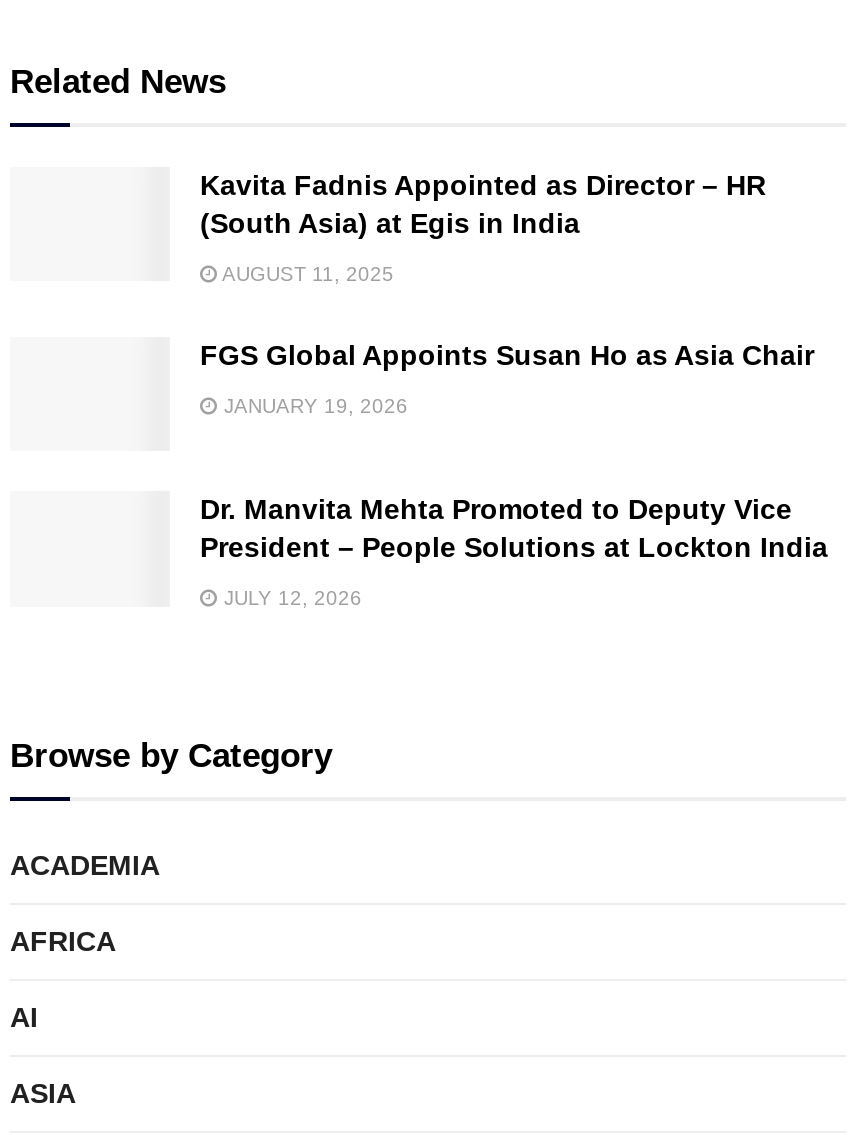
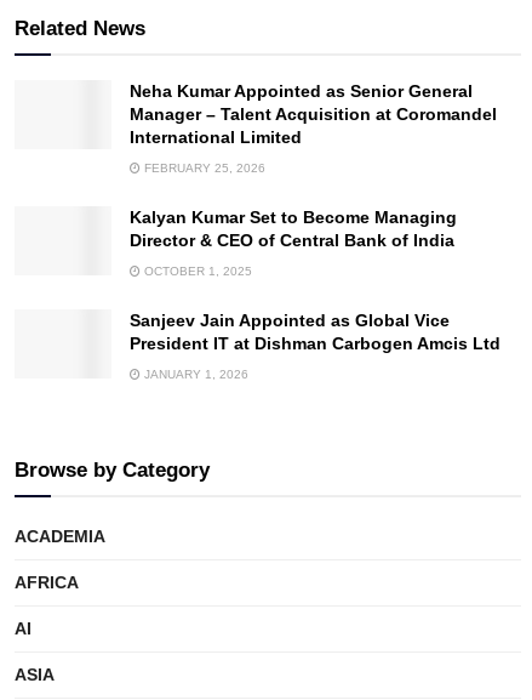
- Kavita Fadnis Appointed as Director – HR
- (South Asia) at Egis in India
+ Neha Kumar Appointed as Senior General
+ Manager – Talent Acquisition at Coromandel
+ International Limited

- AUGUST 11, 2025
+ FEBRUARY 25, 2026

- FGS Global Appoints Susan Ho as Asia Chair
+ Kalyan Kumar Set to Become Managing
+ Director & CEO of Central Bank of India

- JANUARY 19, 2026
+ OCTOBER 1, 2025

- Dr. Manvita Mehta Promoted to Deputy Vice
- President – People Solutions at Lockton India
+ Sanjeev Jain Appointed as Global Vice
+ President IT at Dishman Carbogen Amcis Ltd

- JULY 12, 2026
+ JANUARY 1, 2026
